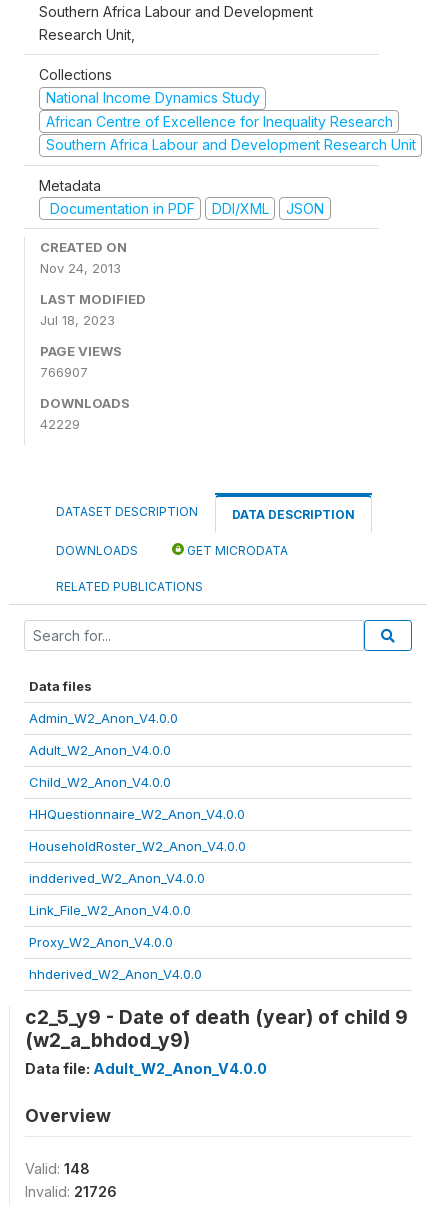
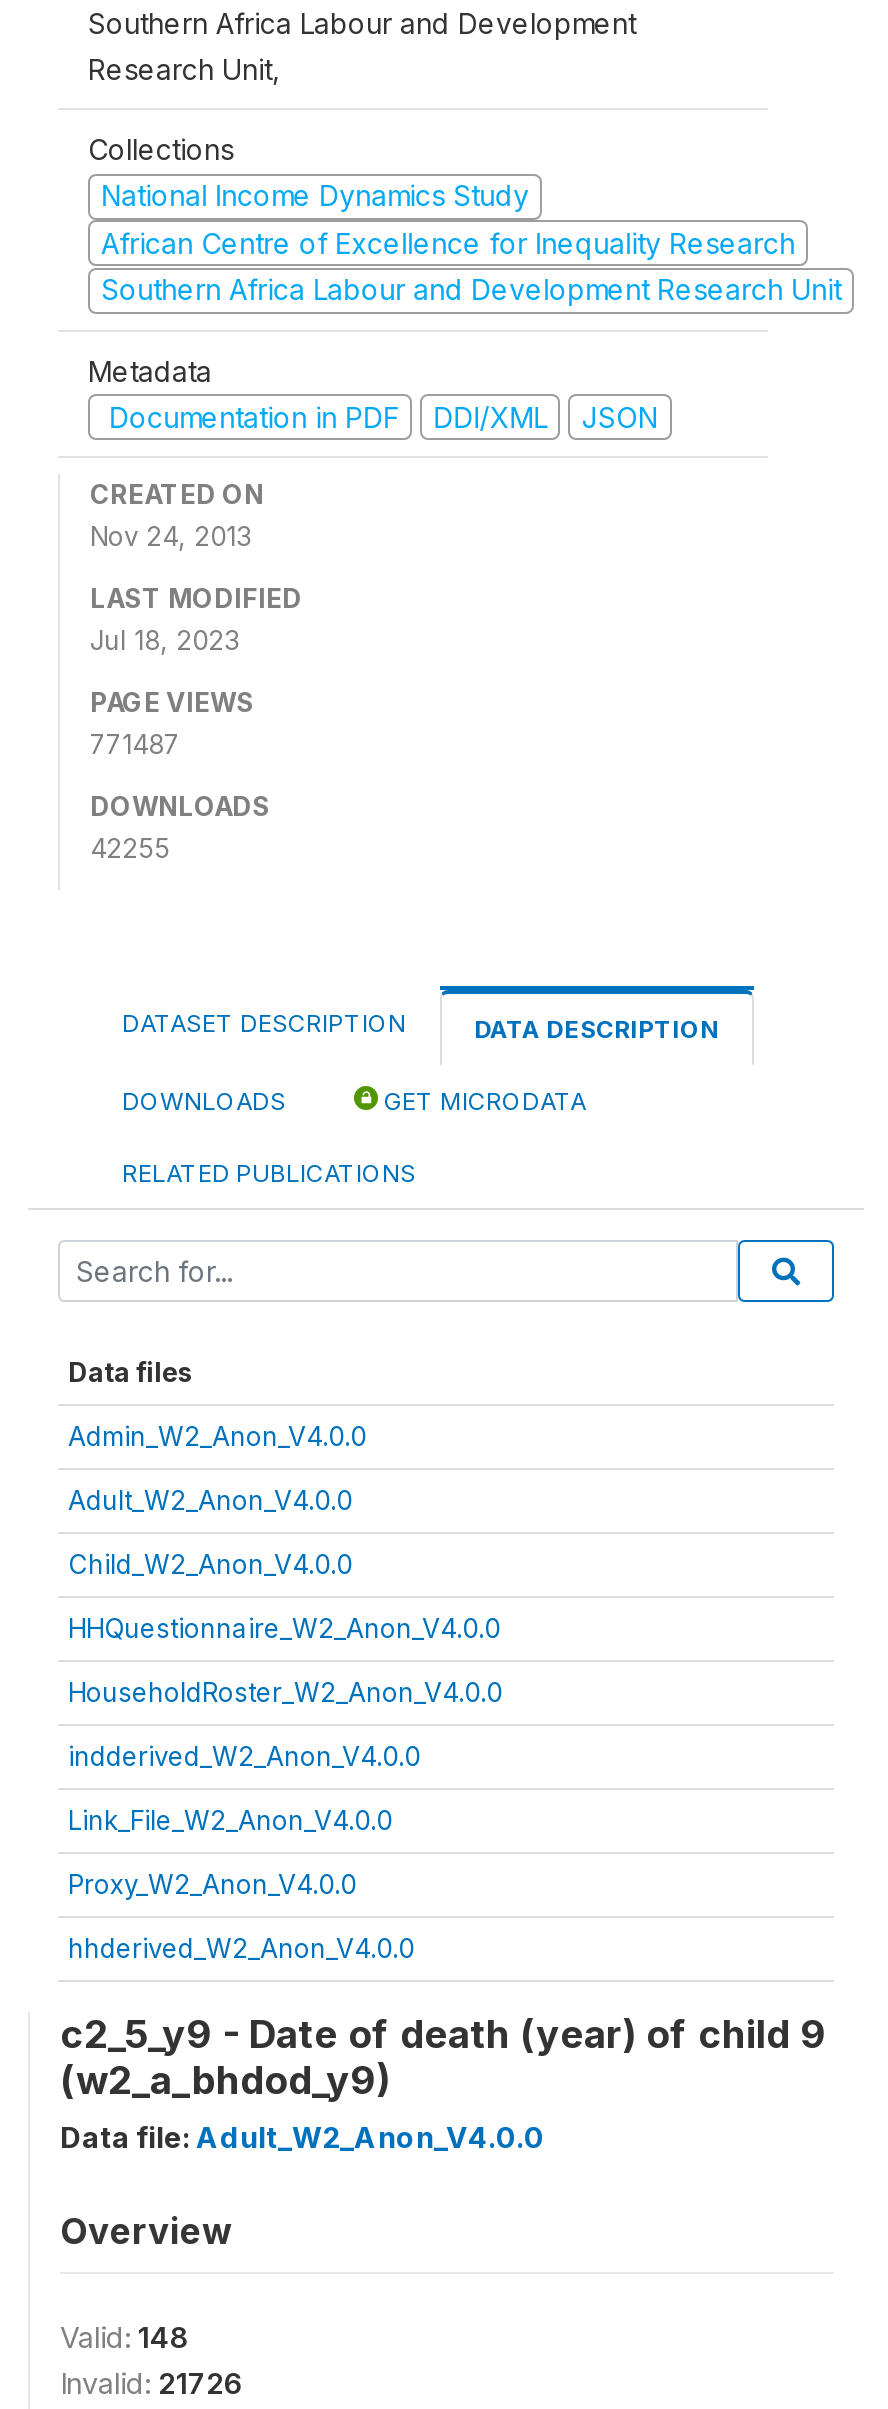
- 766907
+ 771487

- 42229
+ 42255
